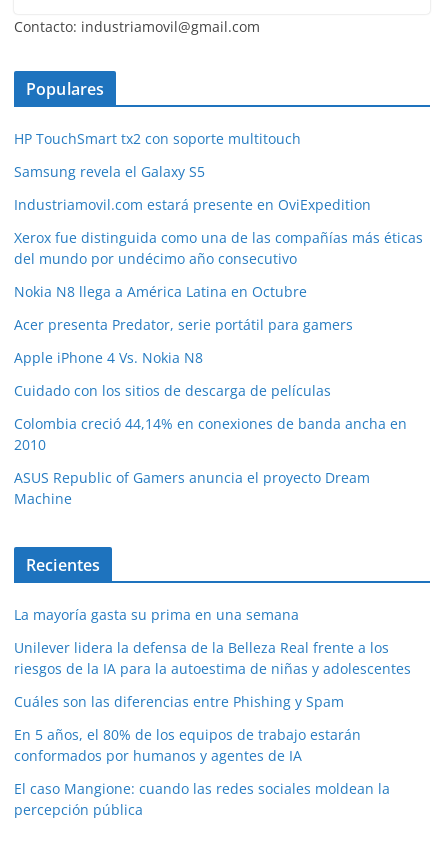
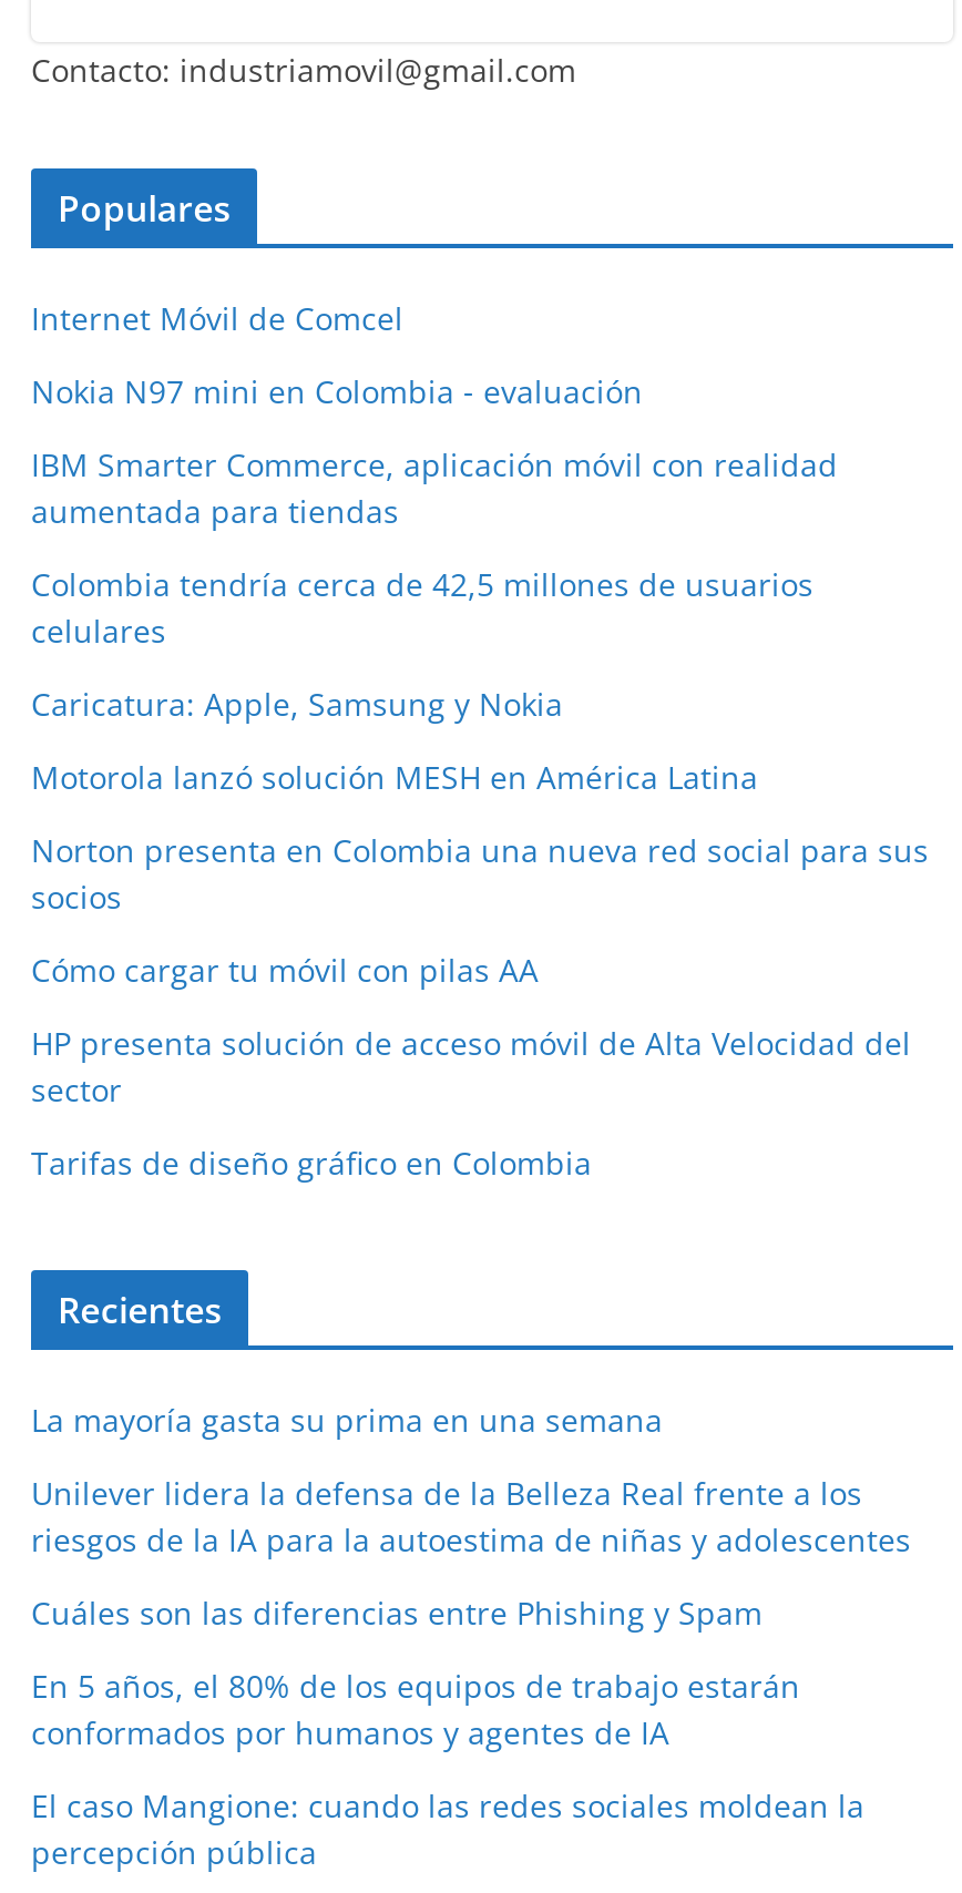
- HP TouchSmart tx2 con soporte multitouch
+ Internet Móvil de Comcel

- Samsung revela el Galaxy S5
+ Nokia N97 mini en Colombia - evaluación

- Industriamovil.com estará presente en OviExpedition
+ IBM Smarter Commerce, aplicación móvil con realidad
+ aumentada para tiendas

- Xerox fue distinguida como una de las compañías más éticas
- del mundo por undécimo año consecutivo
+ Colombia tendría cerca de 42,5 millones de usuarios
+ celulares

- Nokia N8 llega a América Latina en Octubre
+ Caricatura: Apple, Samsung y Nokia

- Acer presenta Predator, serie portátil para gamers
+ Motorola lanzó solución MESH en América Latina

- Apple iPhone 4 Vs. Nokia N8
+ Norton presenta en Colombia una nueva red social para sus
+ socios

- Cuidado con los sitios de descarga de películas
+ Cómo cargar tu móvil con pilas AA

- Colombia creció 44,14% en conexiones de banda ancha en
- 2010
+ HP presenta solución de acceso móvil de Alta Velocidad del
+ sector

- ASUS Republic of Gamers anuncia el proyecto Dream
- Machine
+ Tarifas de diseño gráfico en Colombia
